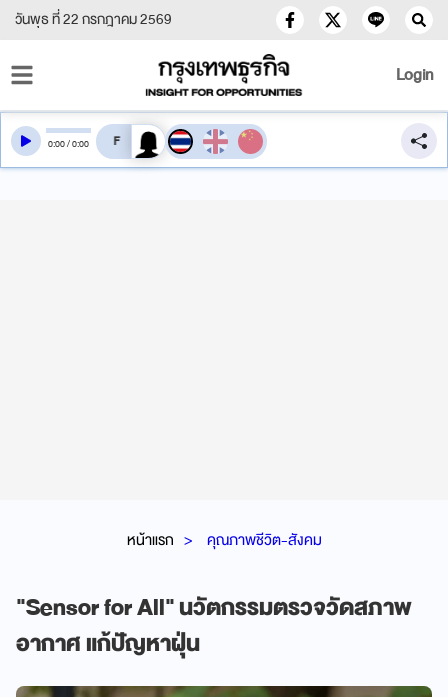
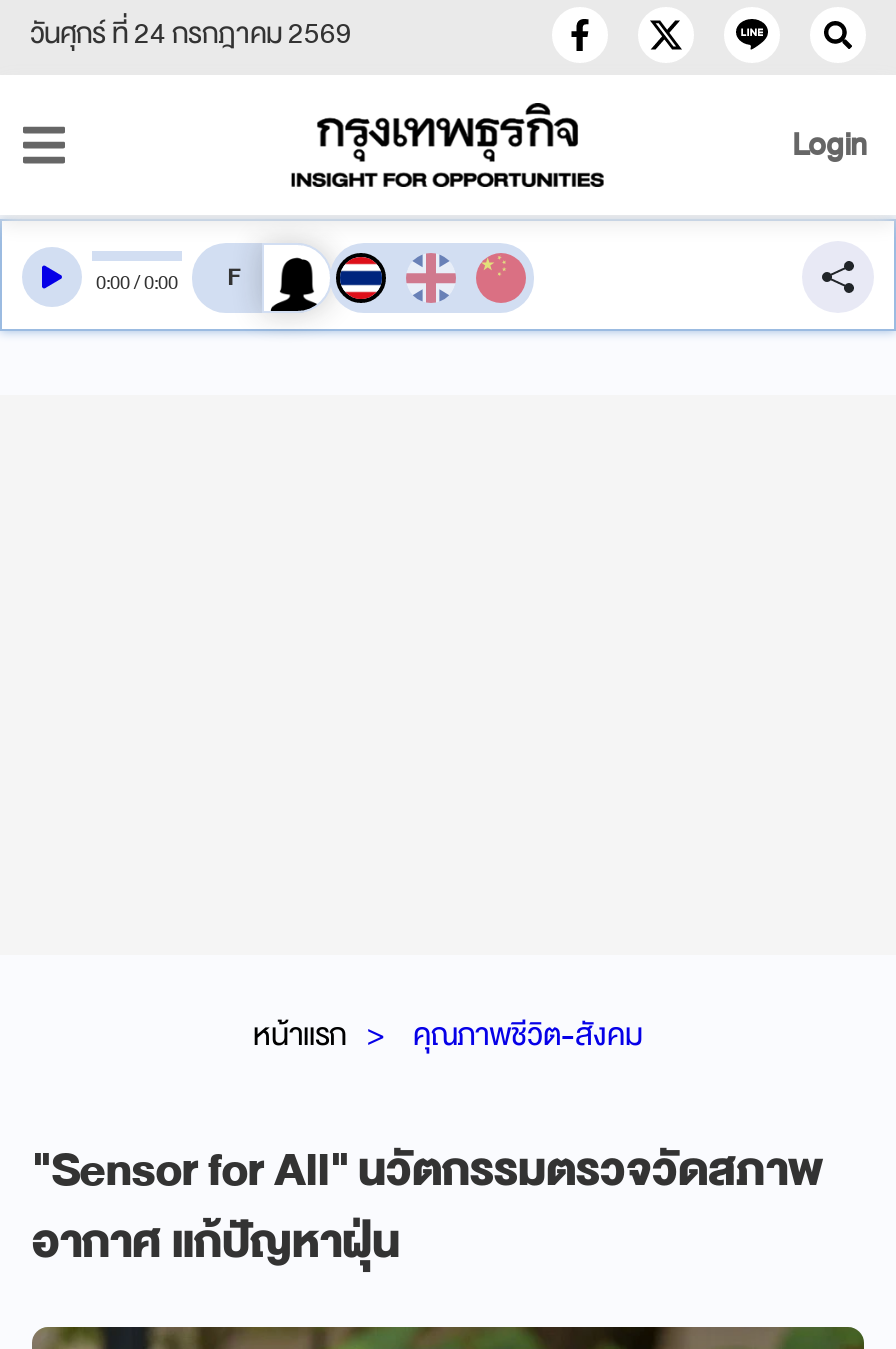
- วันพุธ ที่ 22 กรกฎาคม 2569
+ วันศุกร์ ที่ 24 กรกฎาคม 2569
